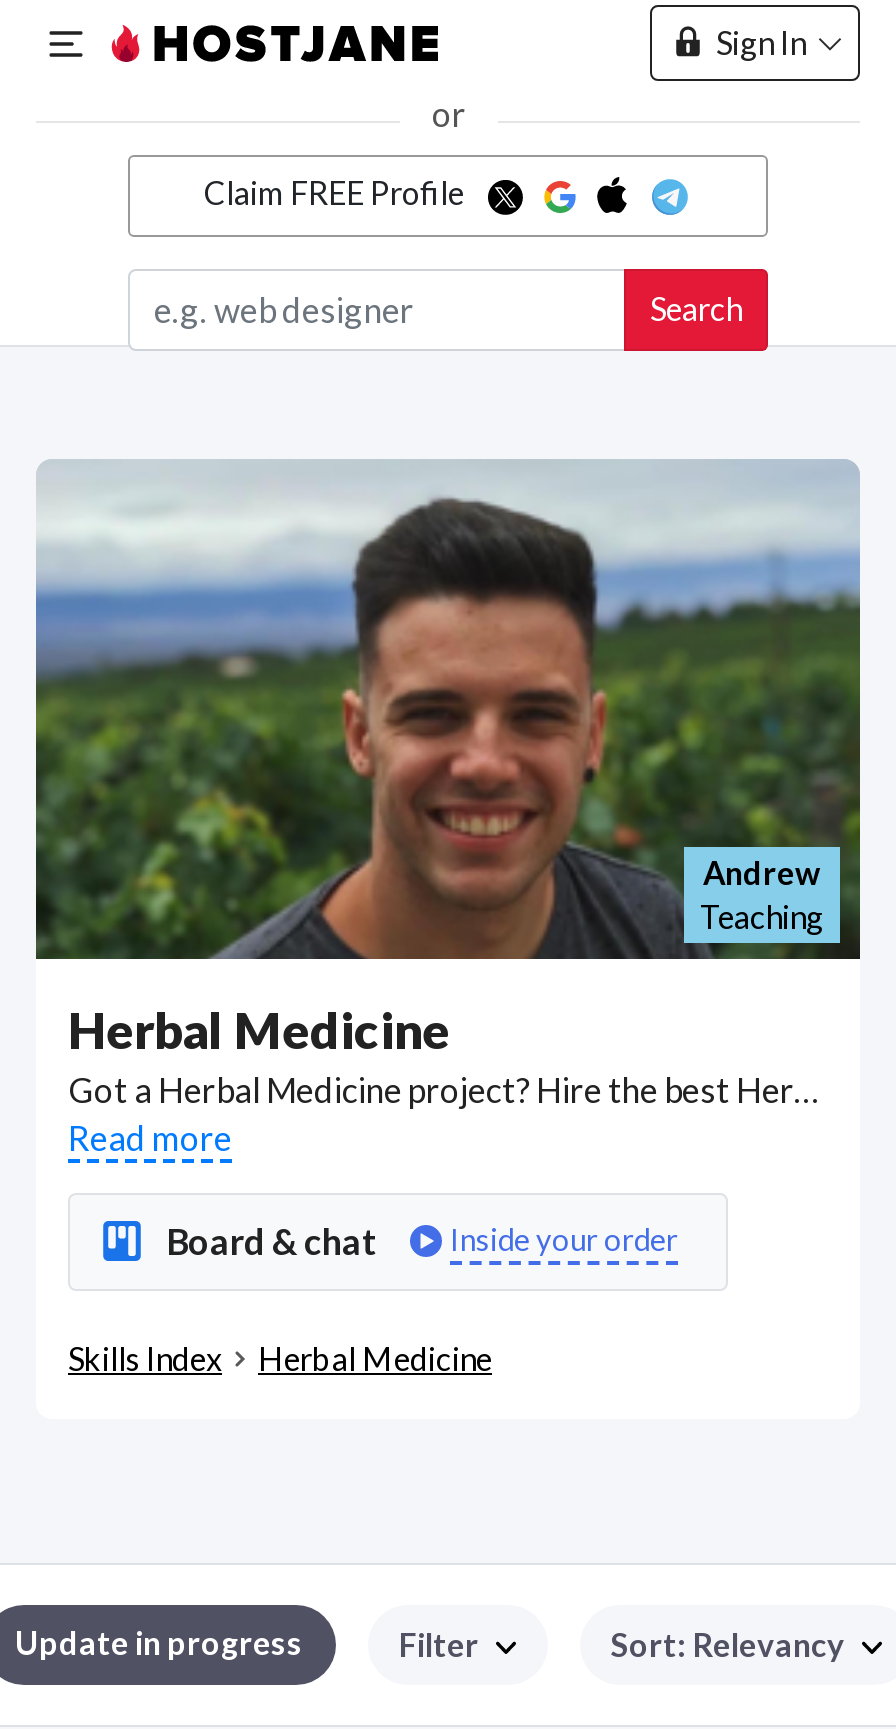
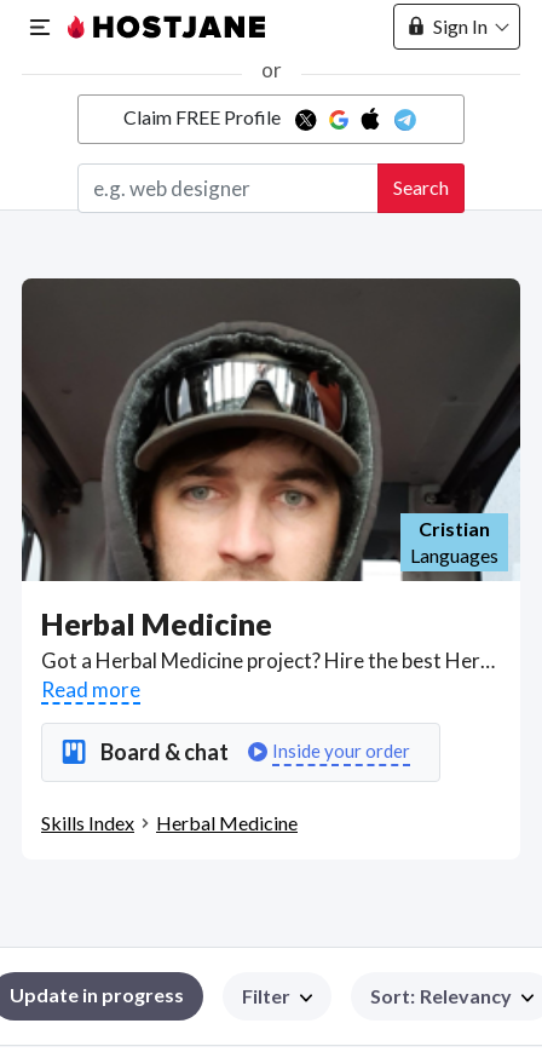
- [image]
- Andrew
- Teaching
+ [image]
+ Cristian
+ Languages
